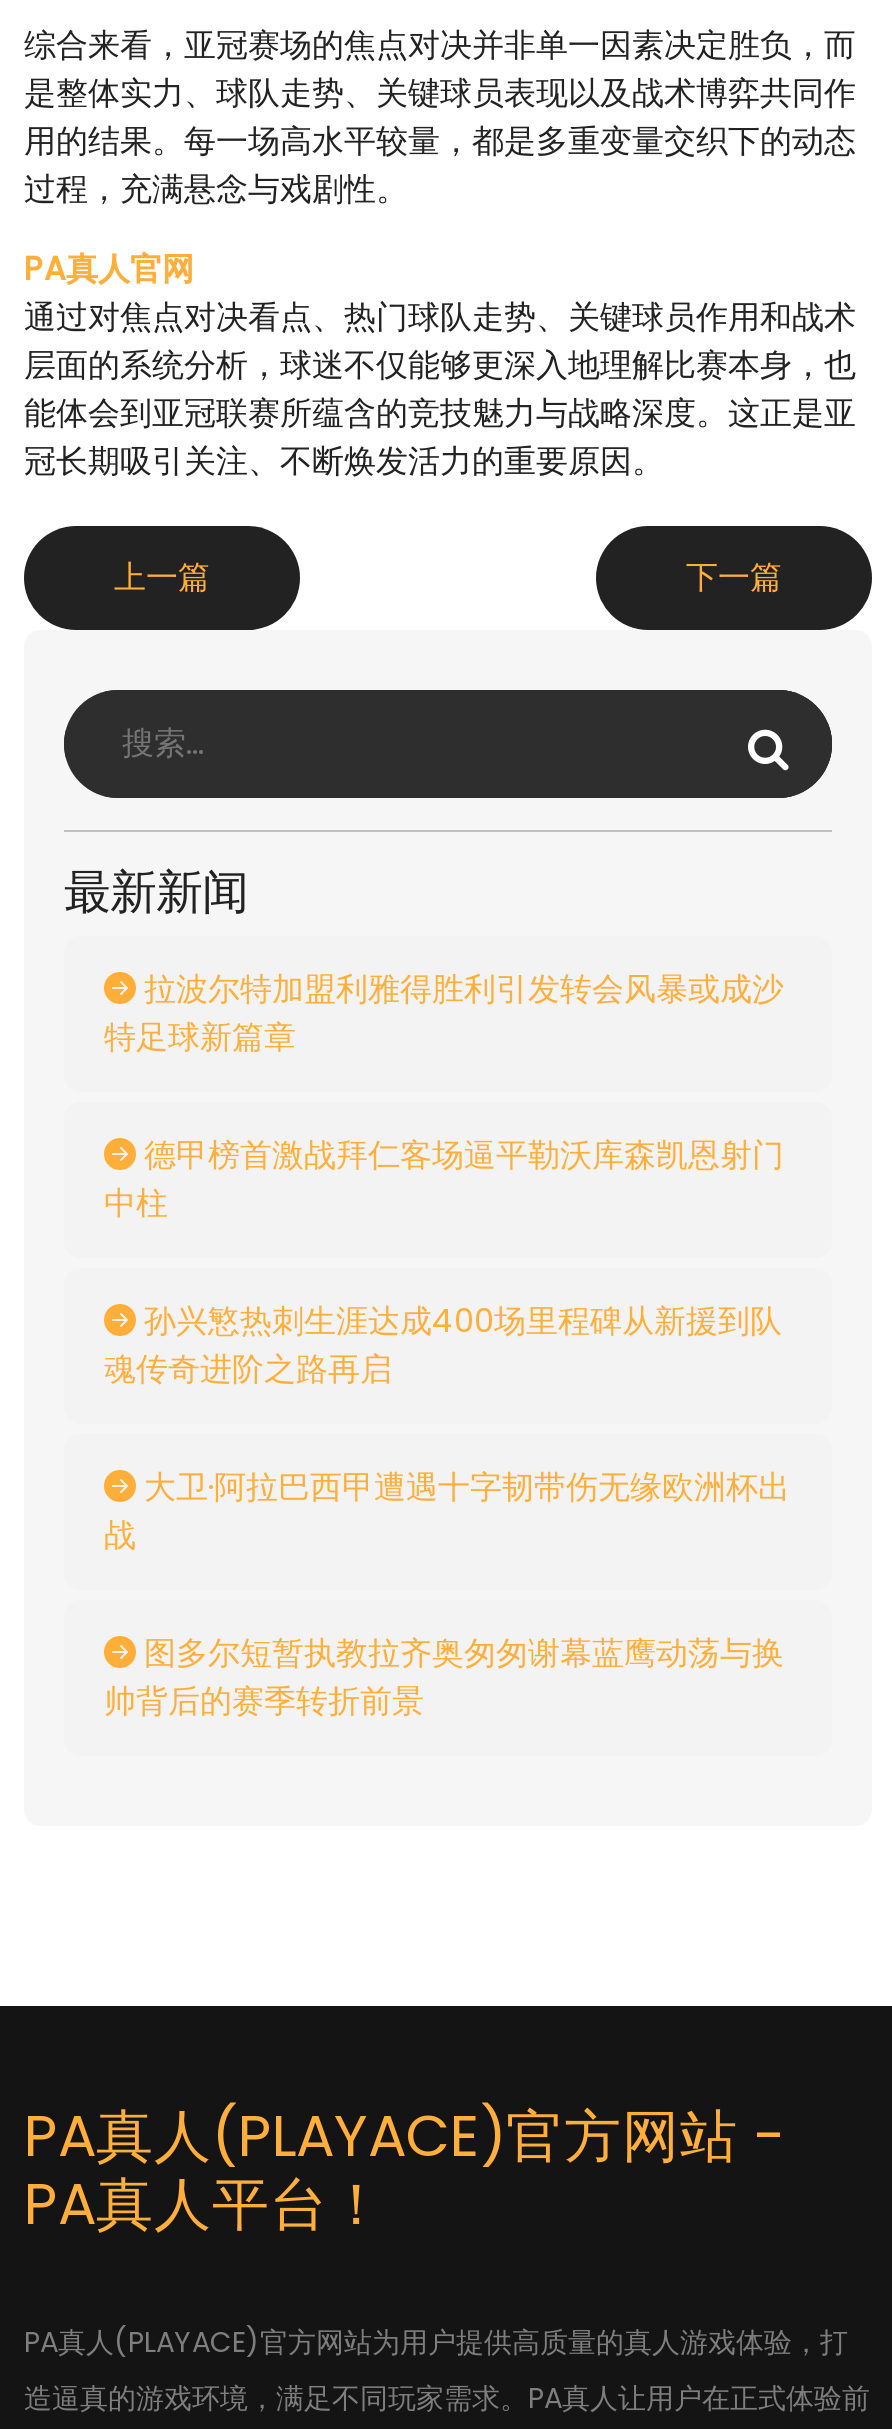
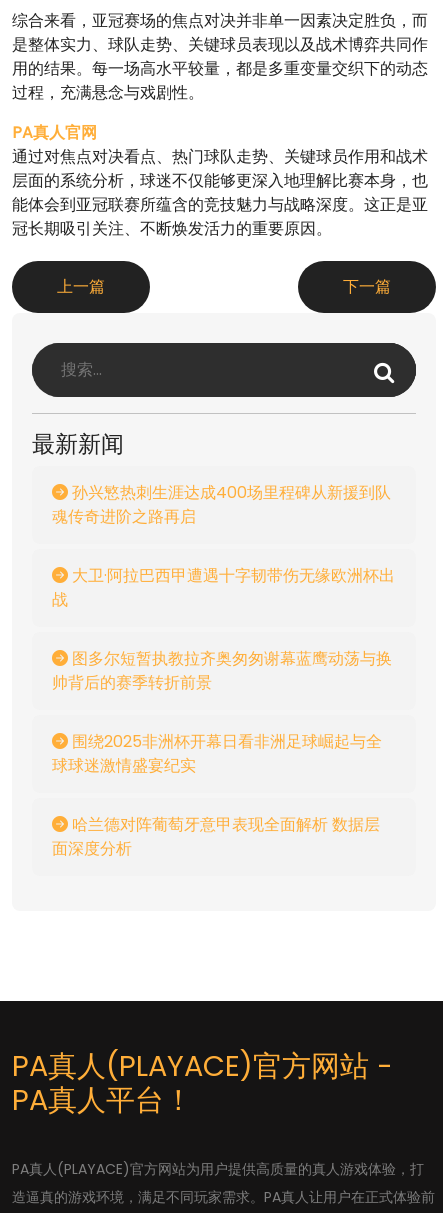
- 拉波尔特加盟利雅得胜利引发转会风暴或成沙
- 特足球新篇章
- 德甲榜首激战拜仁客场逼平勒沃库森凯恩射门
- 中柱

moved up: 孙兴慜热刺生涯达成400场里程碑从新援到队 | 魂传奇进阶之路再启 | 大卫·阿拉巴西甲遭遇十字韧带伤无缘欧洲杯出 | 战 | 图多尔短暂执教拉齐奥匆匆谢幕蓝鹰动荡与换 | 帅背后的赛季转折前景

+ 围绕2025非洲杯开幕日看非洲足球崛起与全
+ 球球迷激情盛宴纪实
+ 哈兰德对阵葡萄牙意甲表现全面解析 数据层
+ 面深度分析
